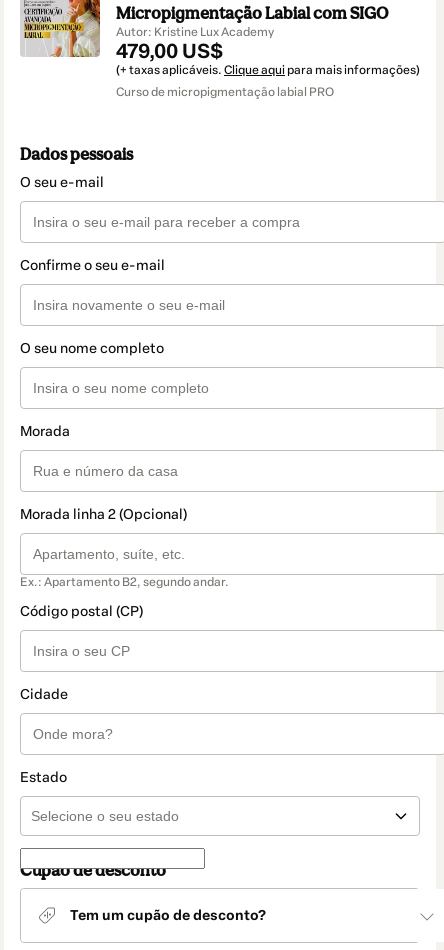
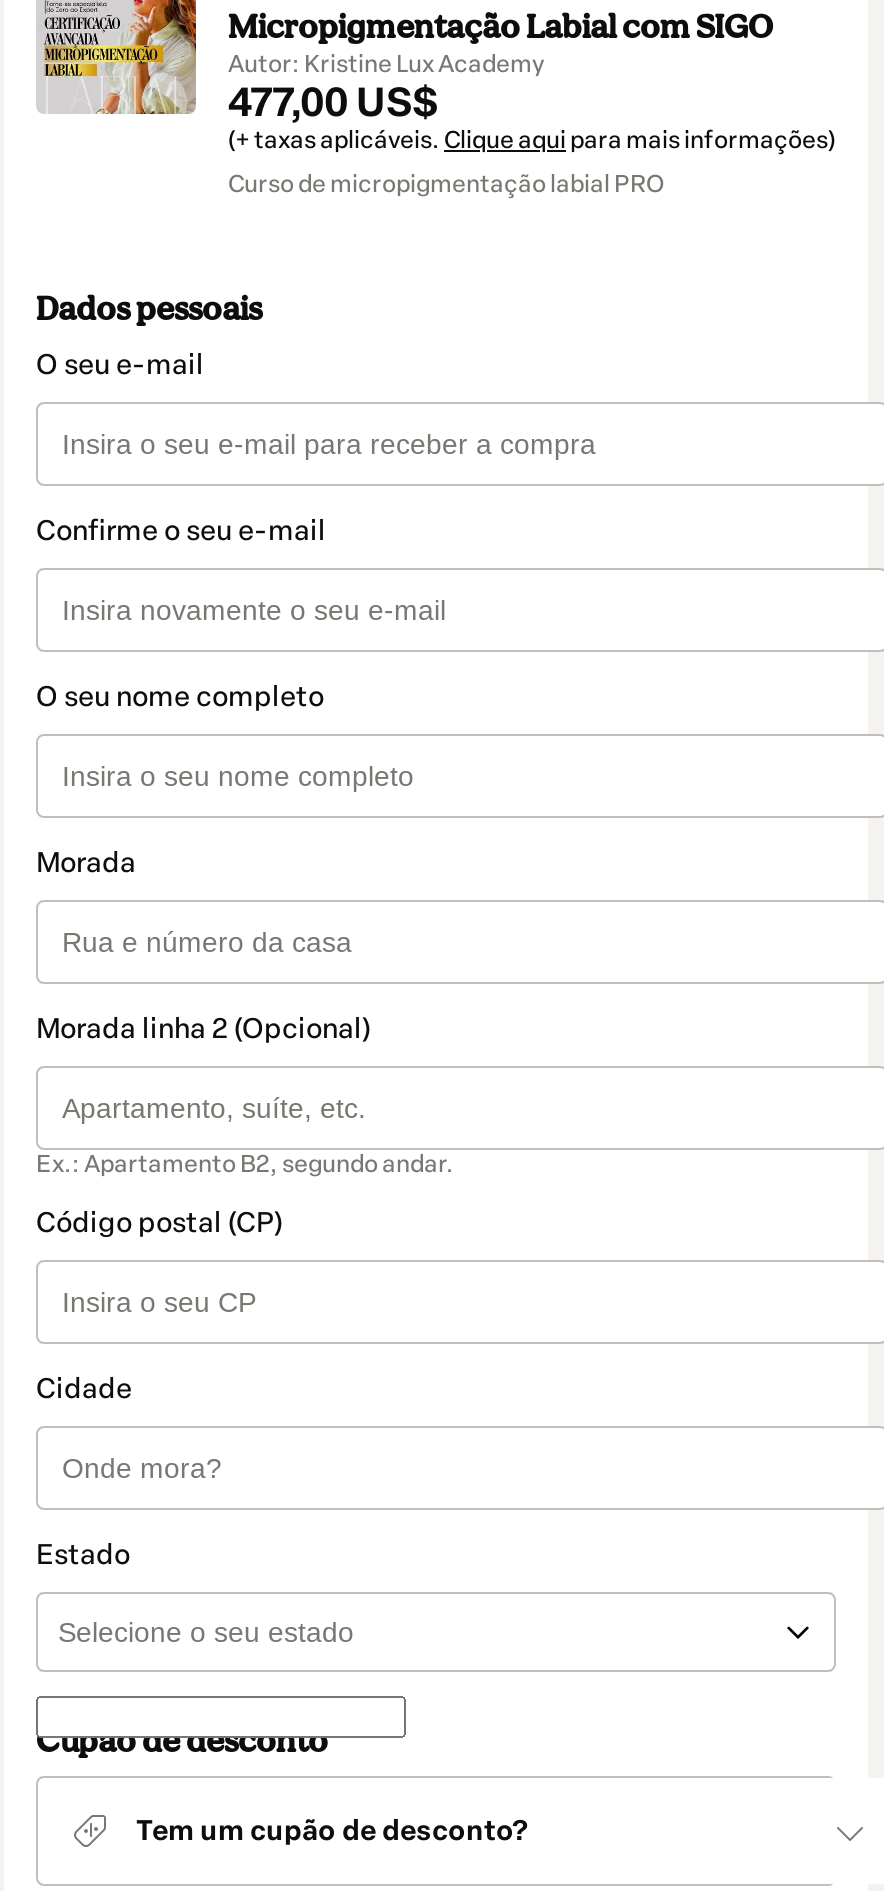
- 479,00 US$
+ 477,00 US$
